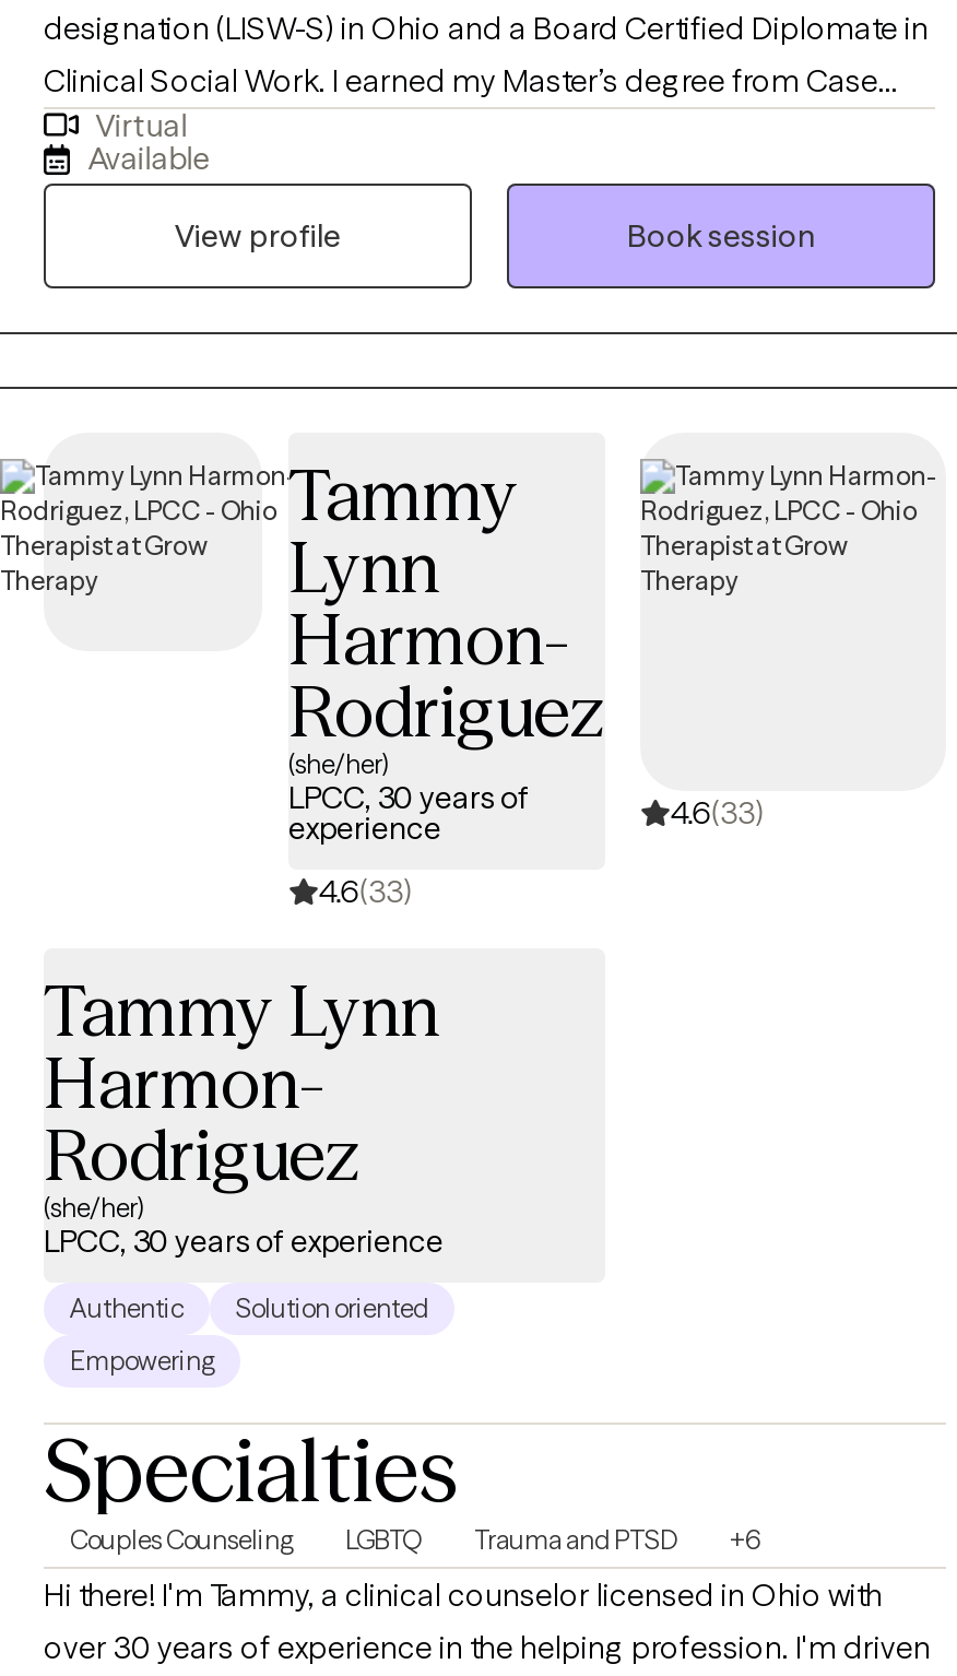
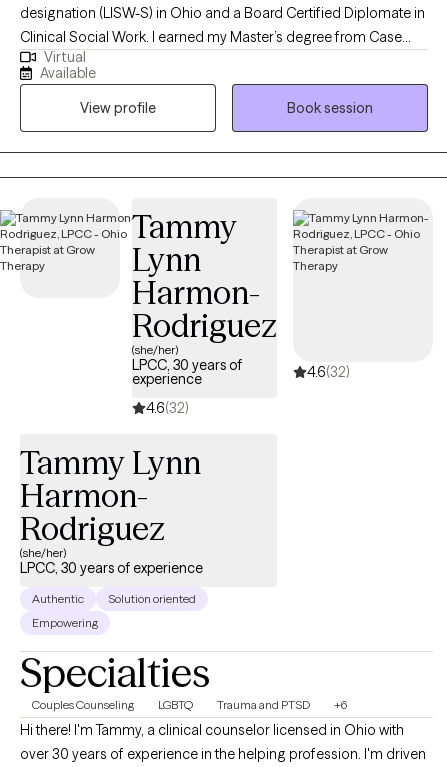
- 4.6(33)
+ 4.6(32)

- 4.6(33)
+ 4.6(32)
